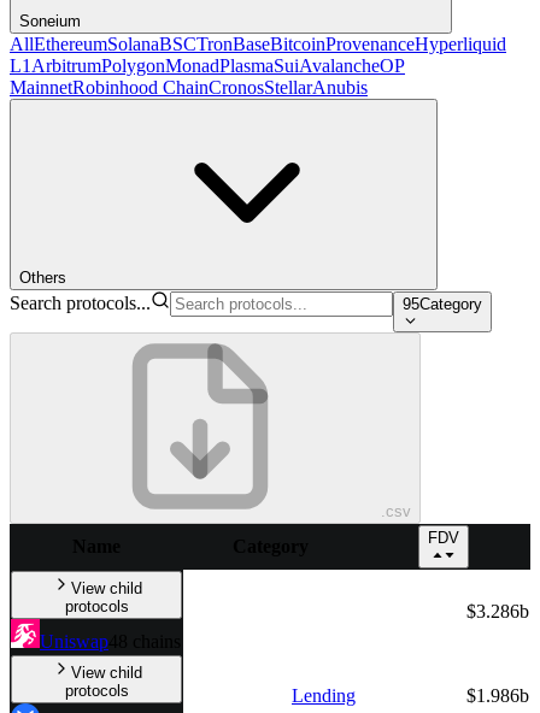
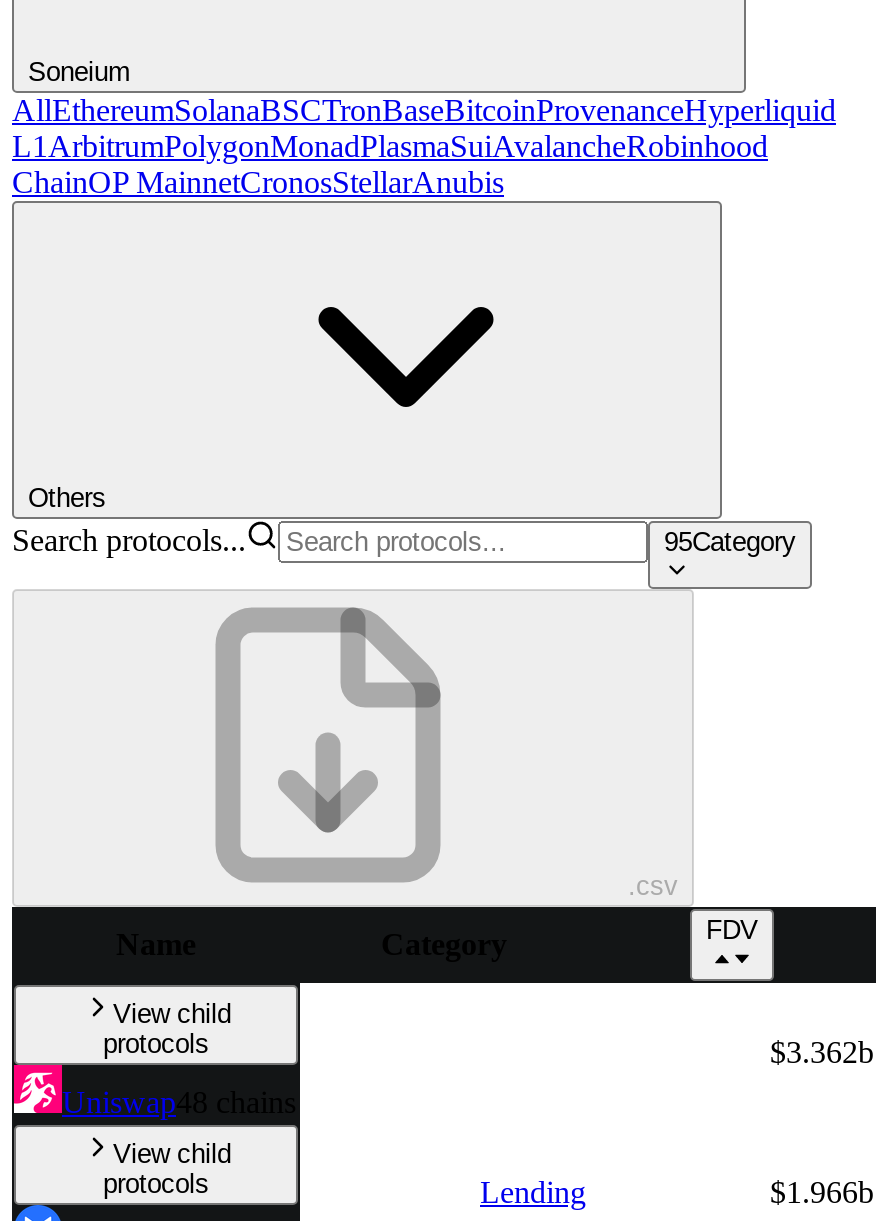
- L1 ArbitrumPolygonMonadPlasmaSuiAvalancheOP
+ L1 ArbitrumPolygonMonadPlasmaSuiAvalancheRobinhood

- MainnetRobinhood ChainCronosStellarAnubis
+ ChainOP MainnetCronosStellarAnubis

- $3.286b
+ $3.362b

- $1.986b
+ $1.966b
